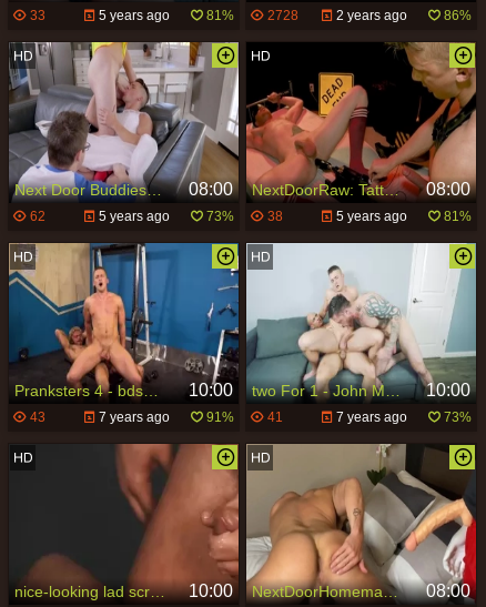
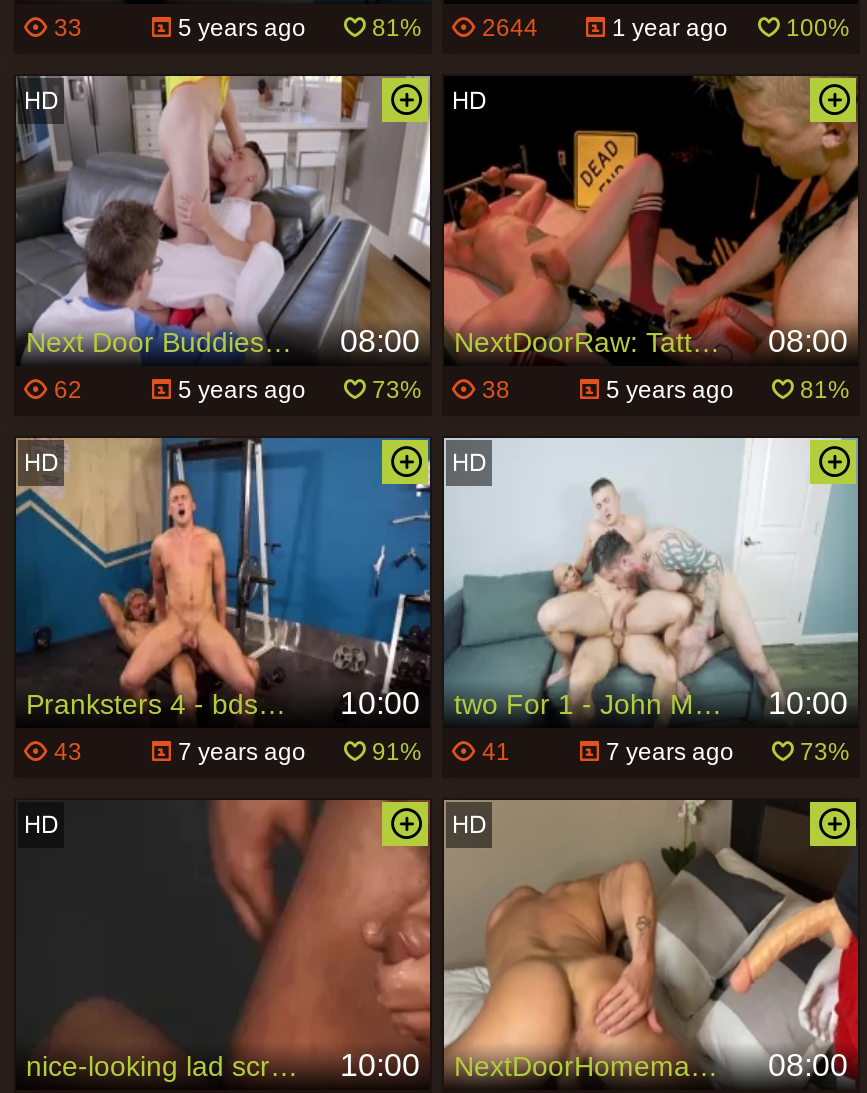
- 81% 2728
+ 81% 2644

- 2 years ago
+ 1 year ago

- 86%
+ 100%
